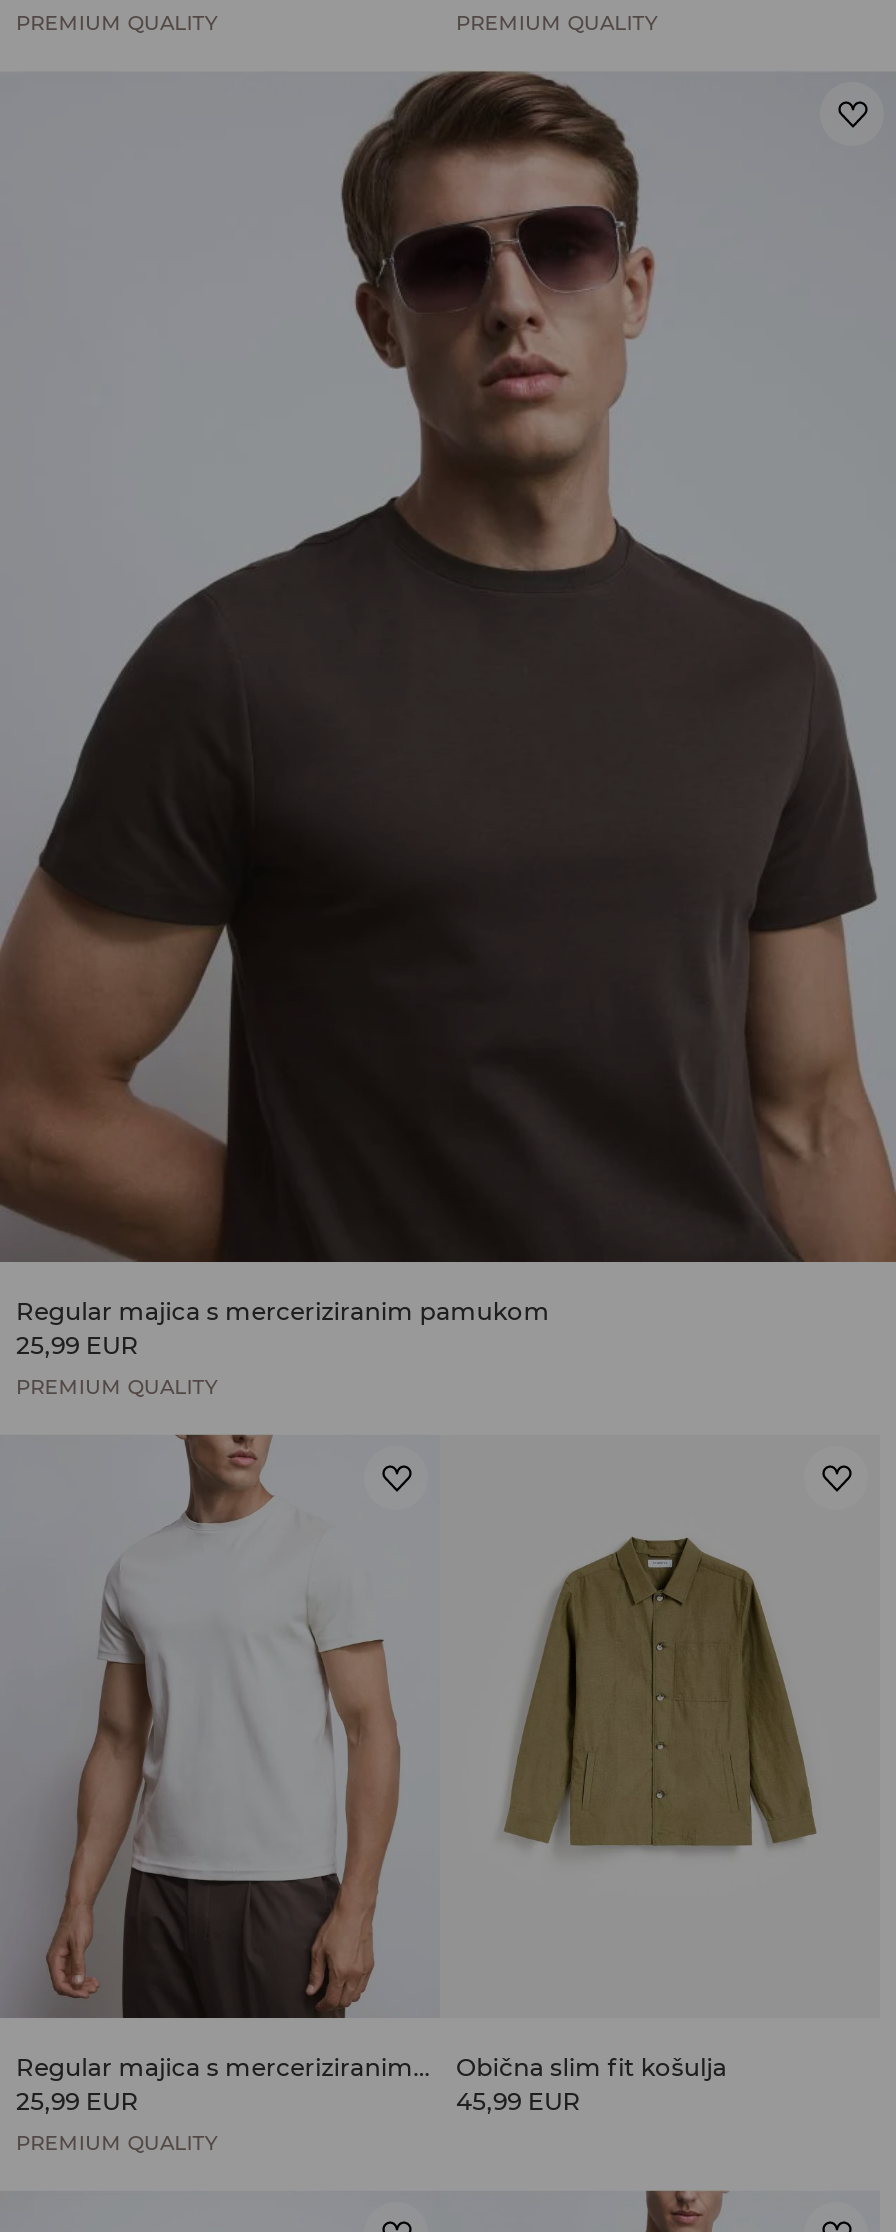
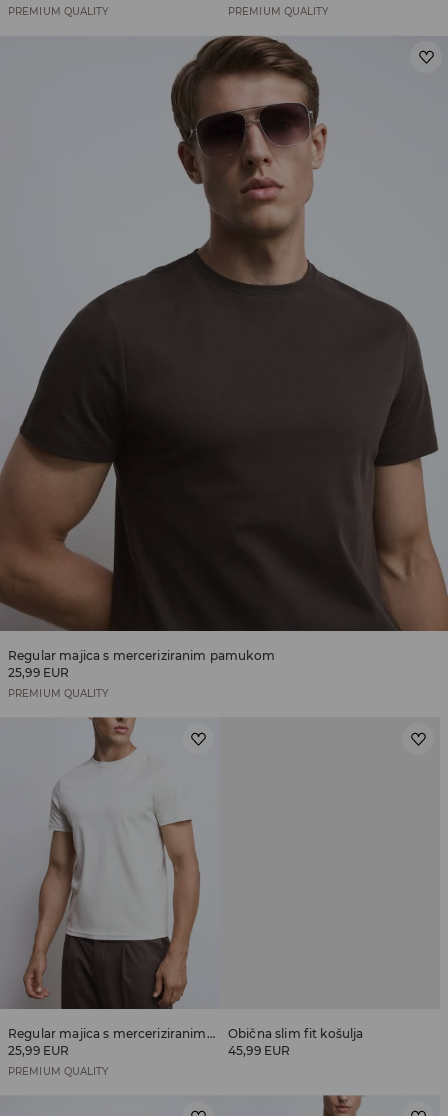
- [image]
